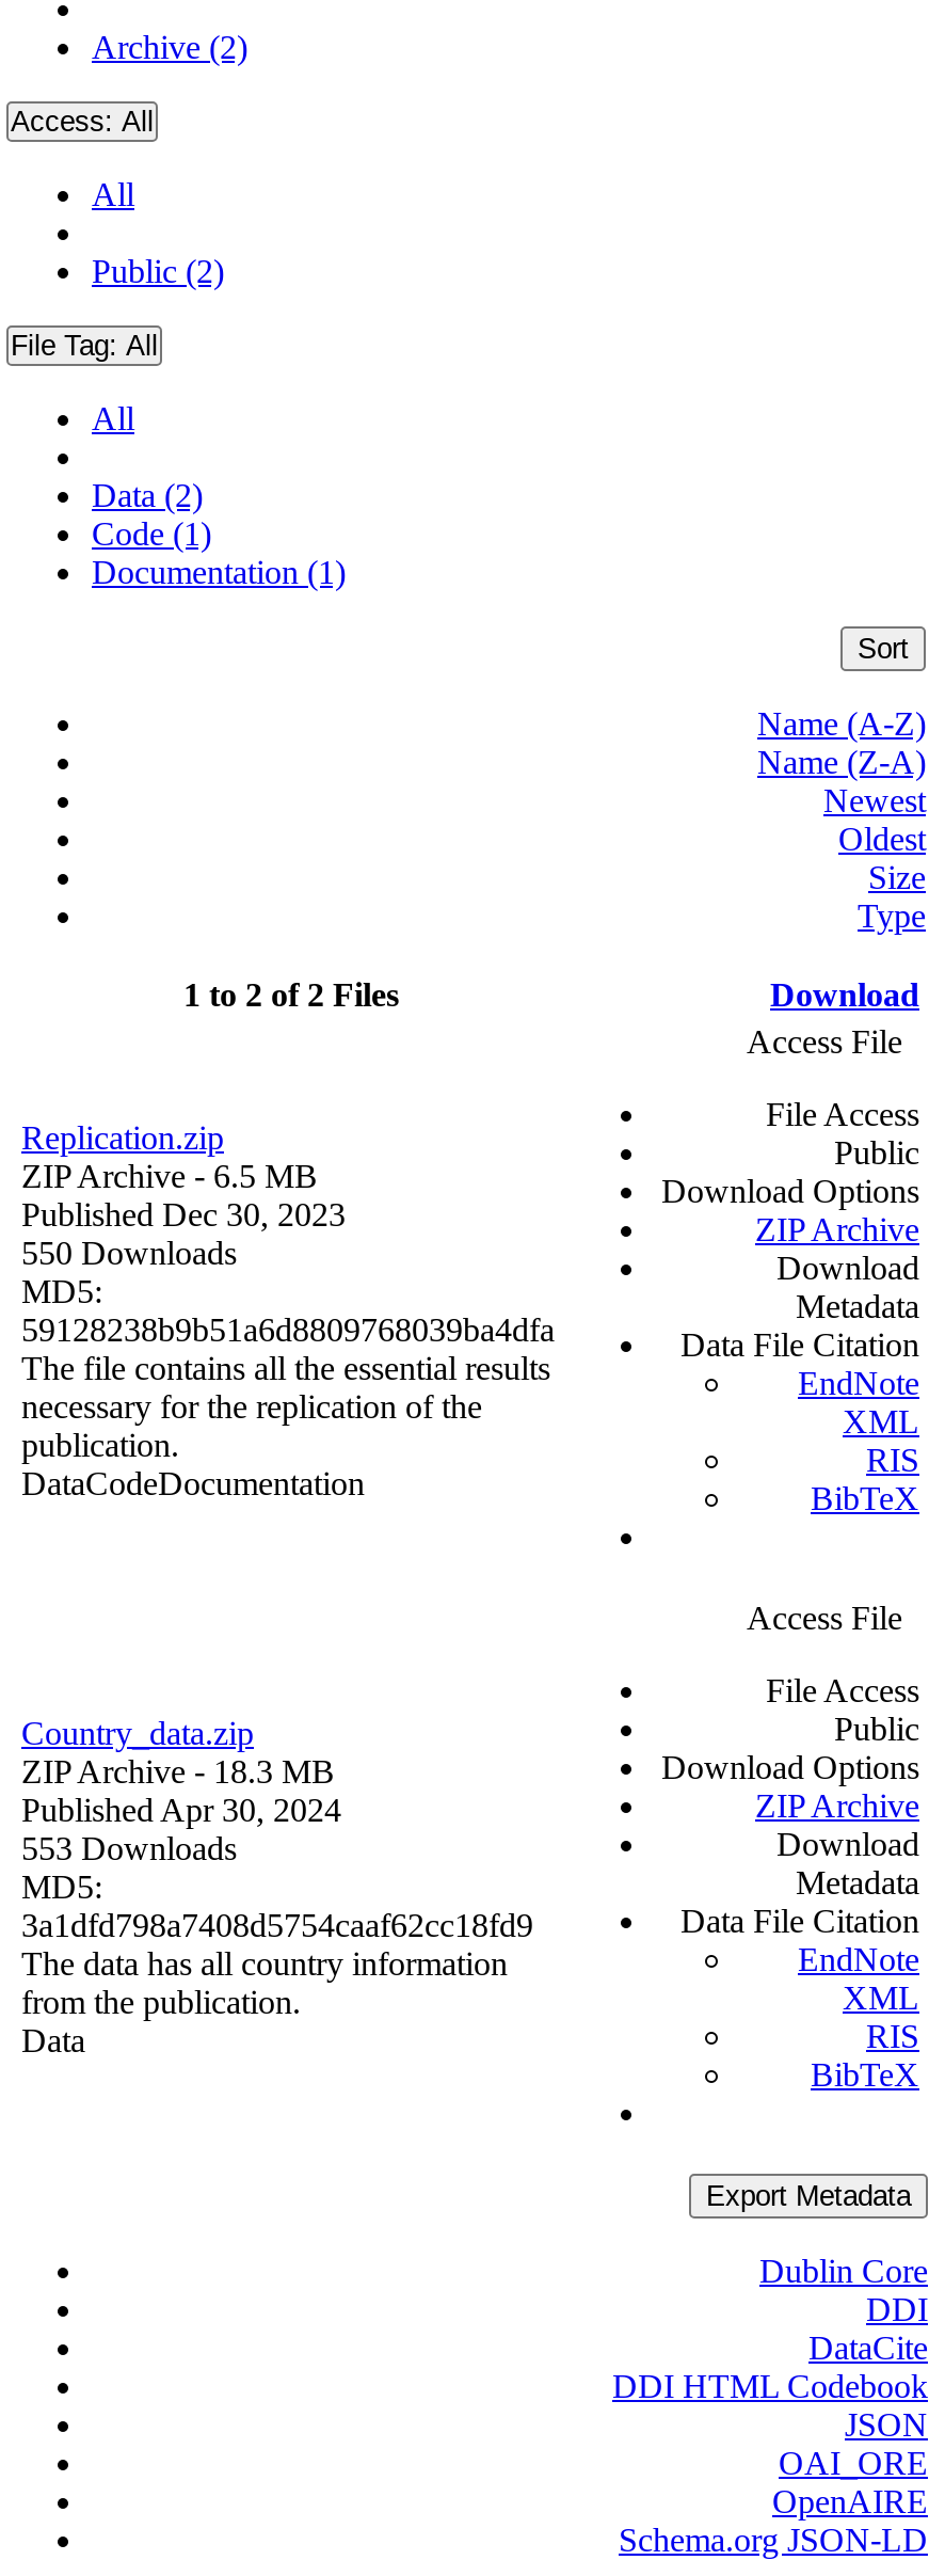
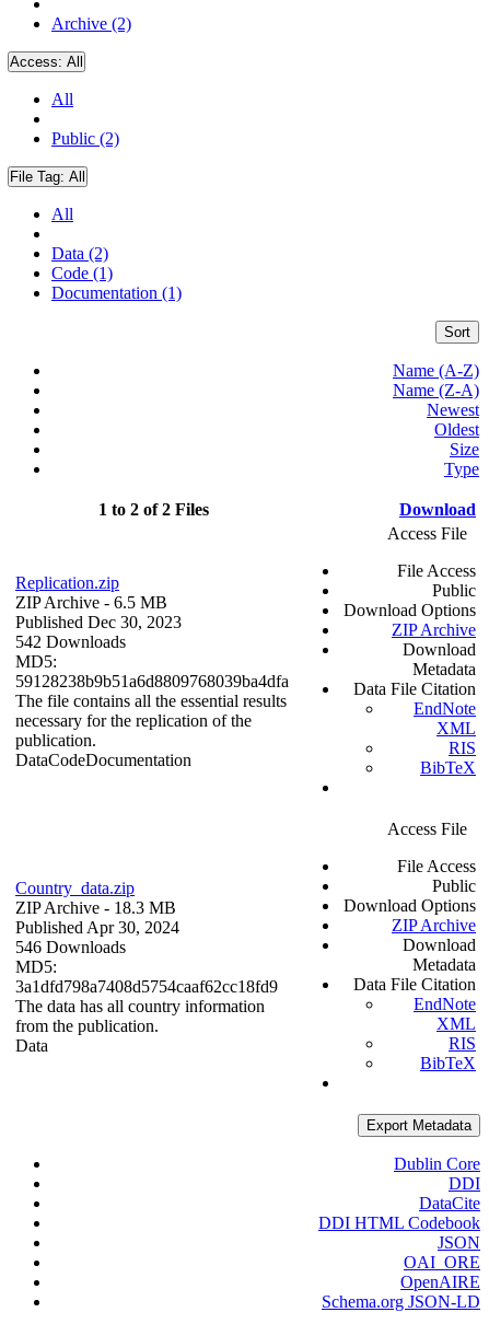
- 550 Downloads
+ 542 Downloads

- 553 Downloads
+ 546 Downloads
